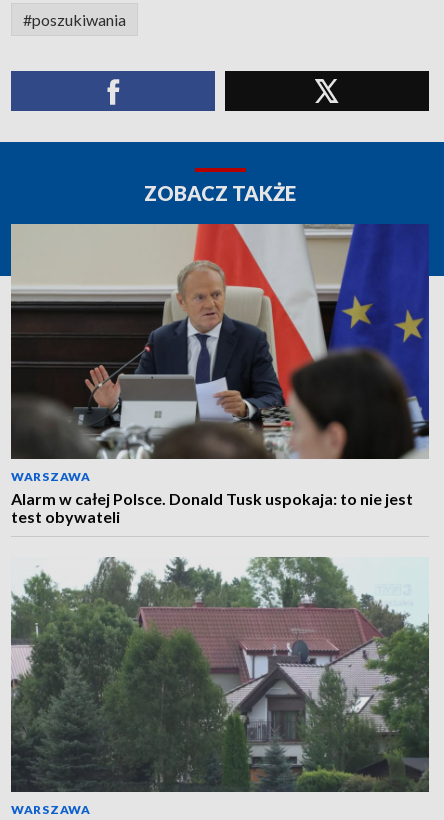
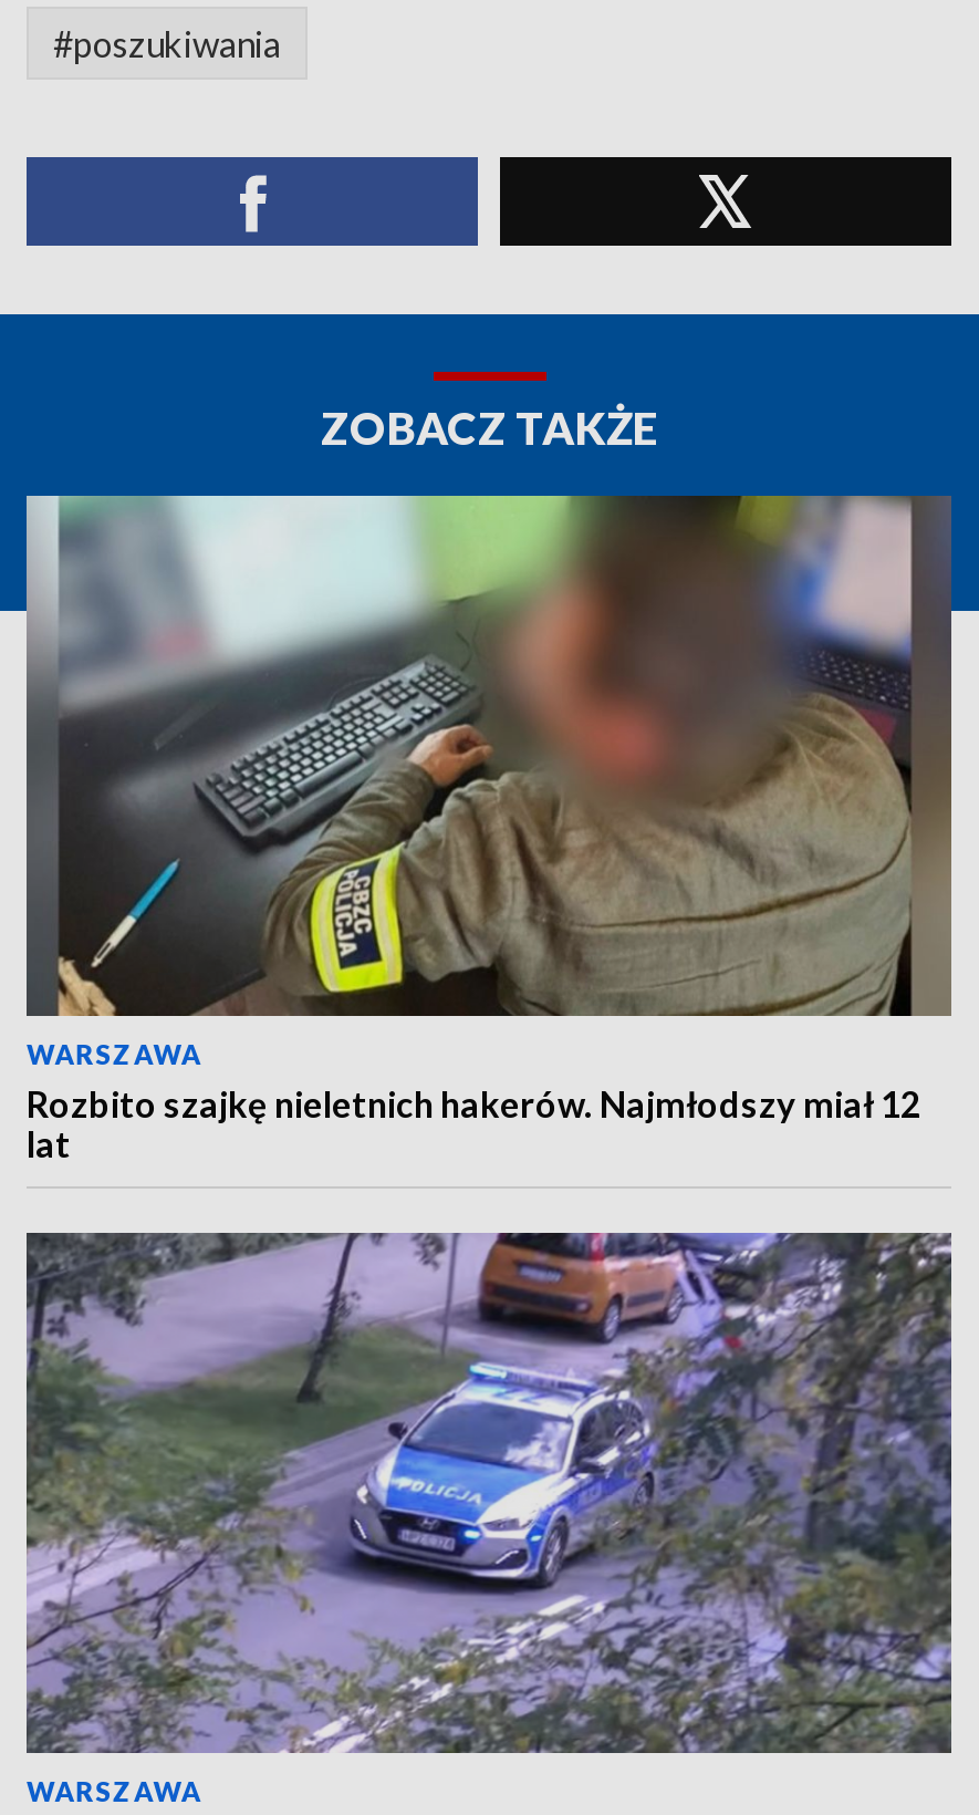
- [image]
- Alarm w całej Polsce. Donald Tusk uspokaja: to nie jest
- test obywateli
+ [image]
+ Rozbito szajkę nieletnich hakerów. Najmłodszy miał 12
+ lat

- [image]
+ [image]
